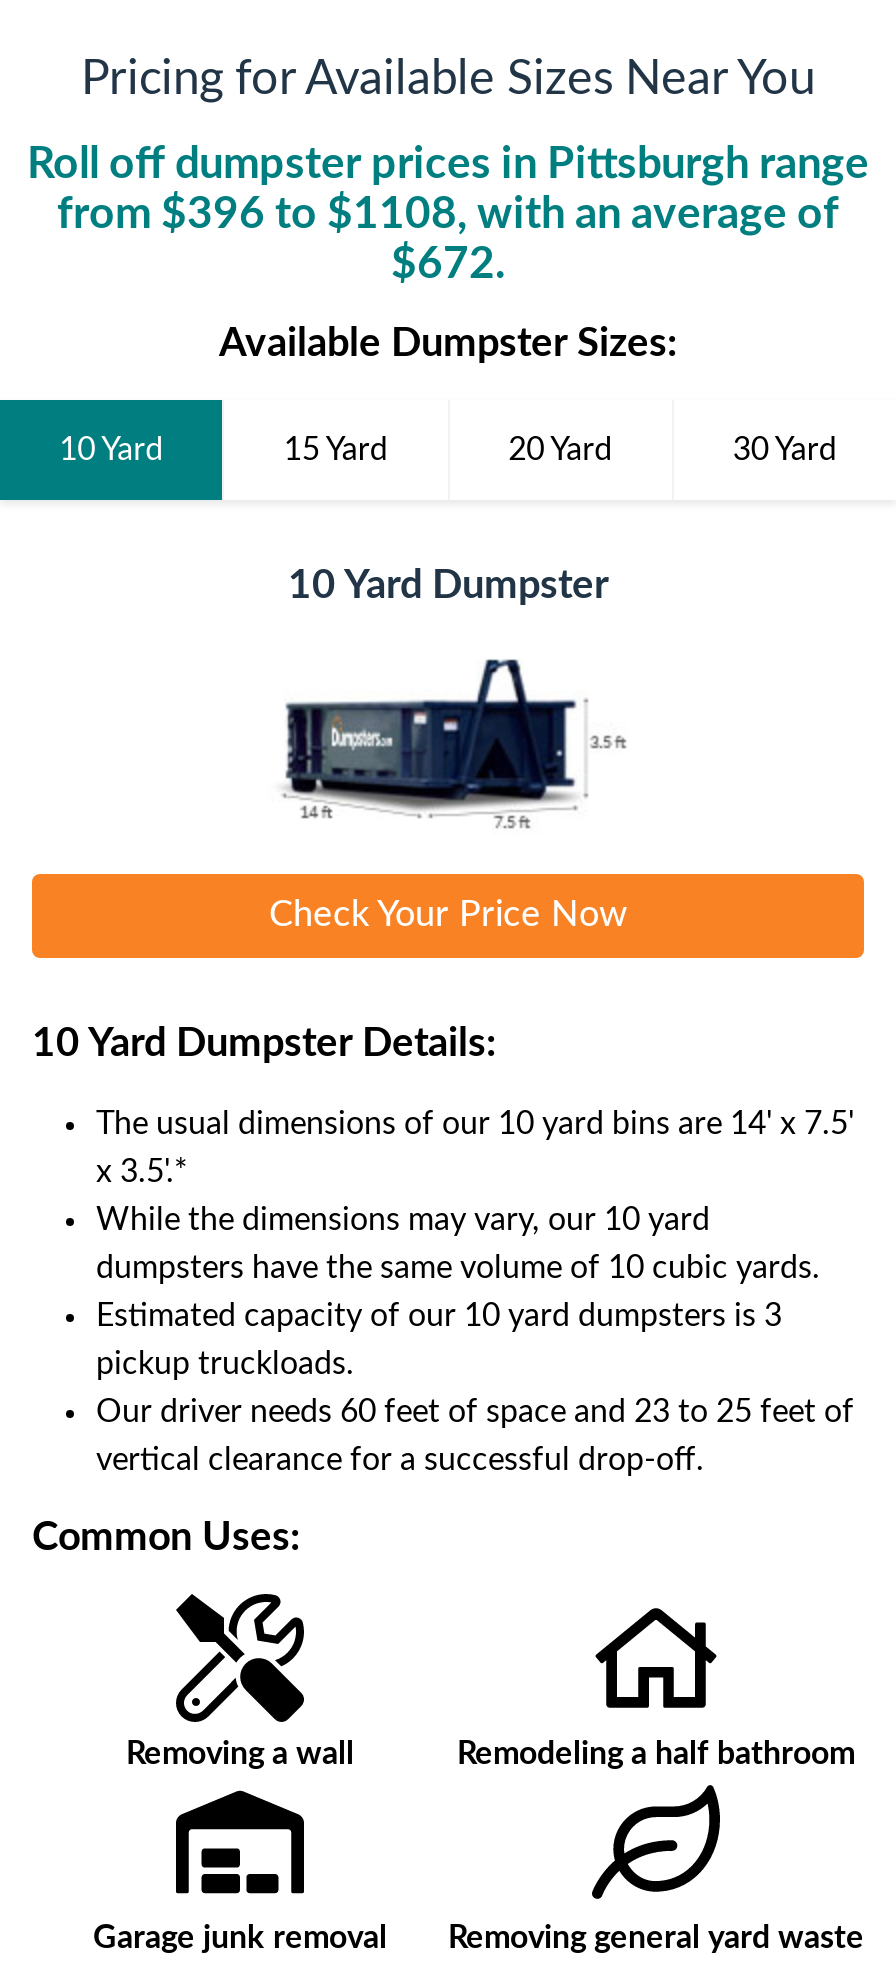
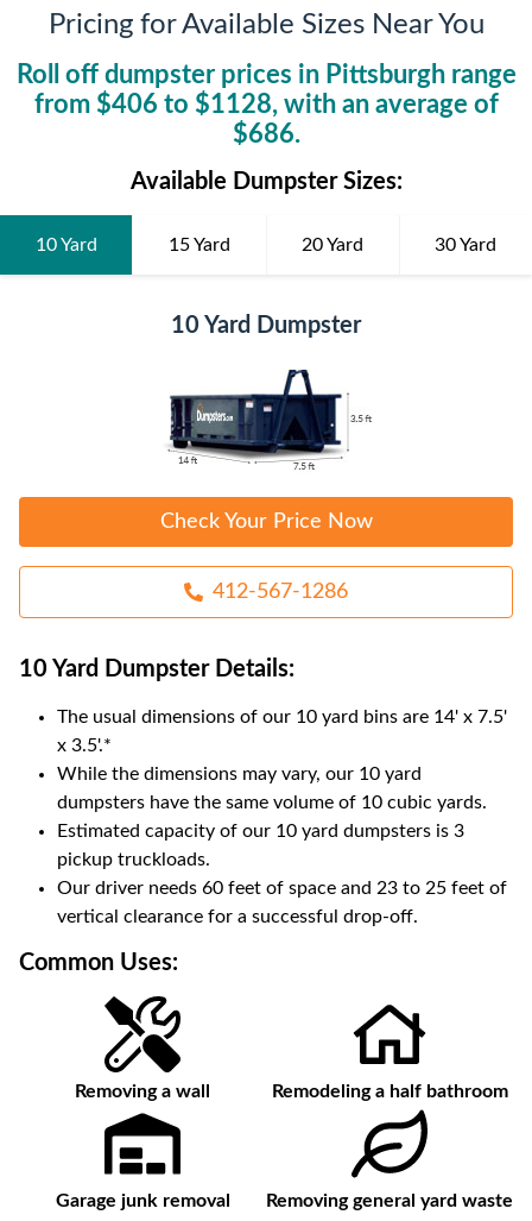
- from $396 to $1108, with an average of
+ from $406 to $1128, with an average of

- $672.
+ $686.

+ 412-567-1286
